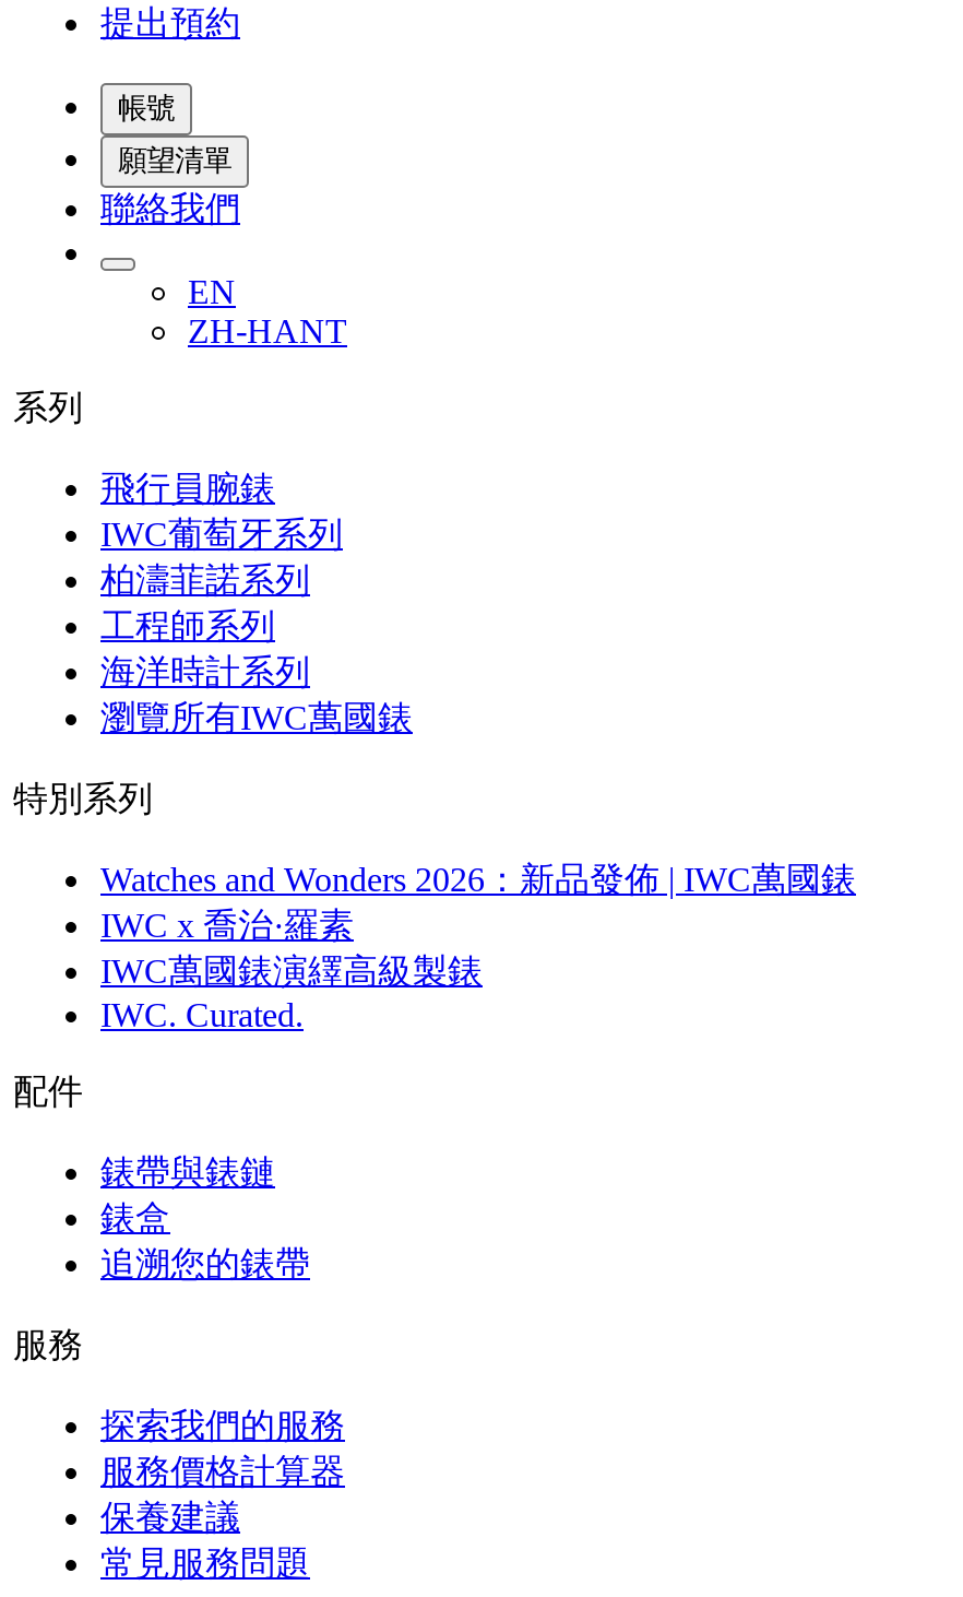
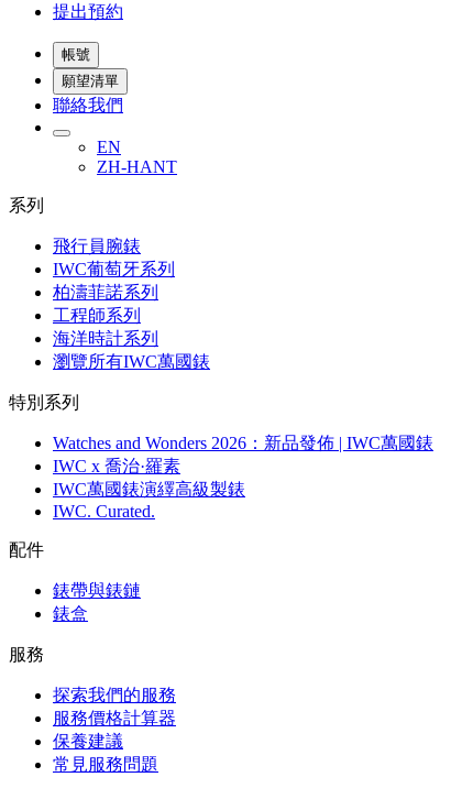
- 追溯您的錶帶
